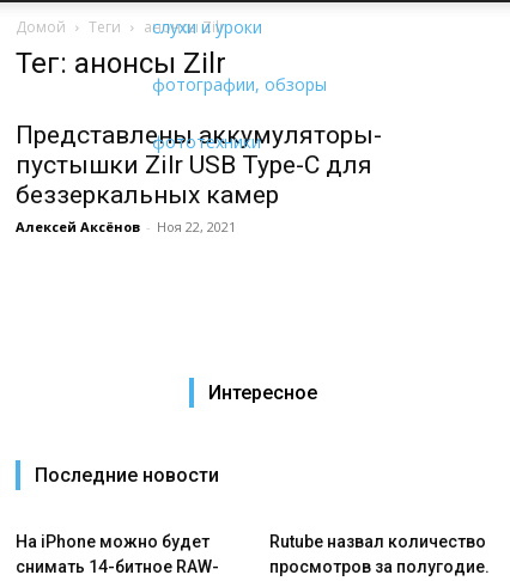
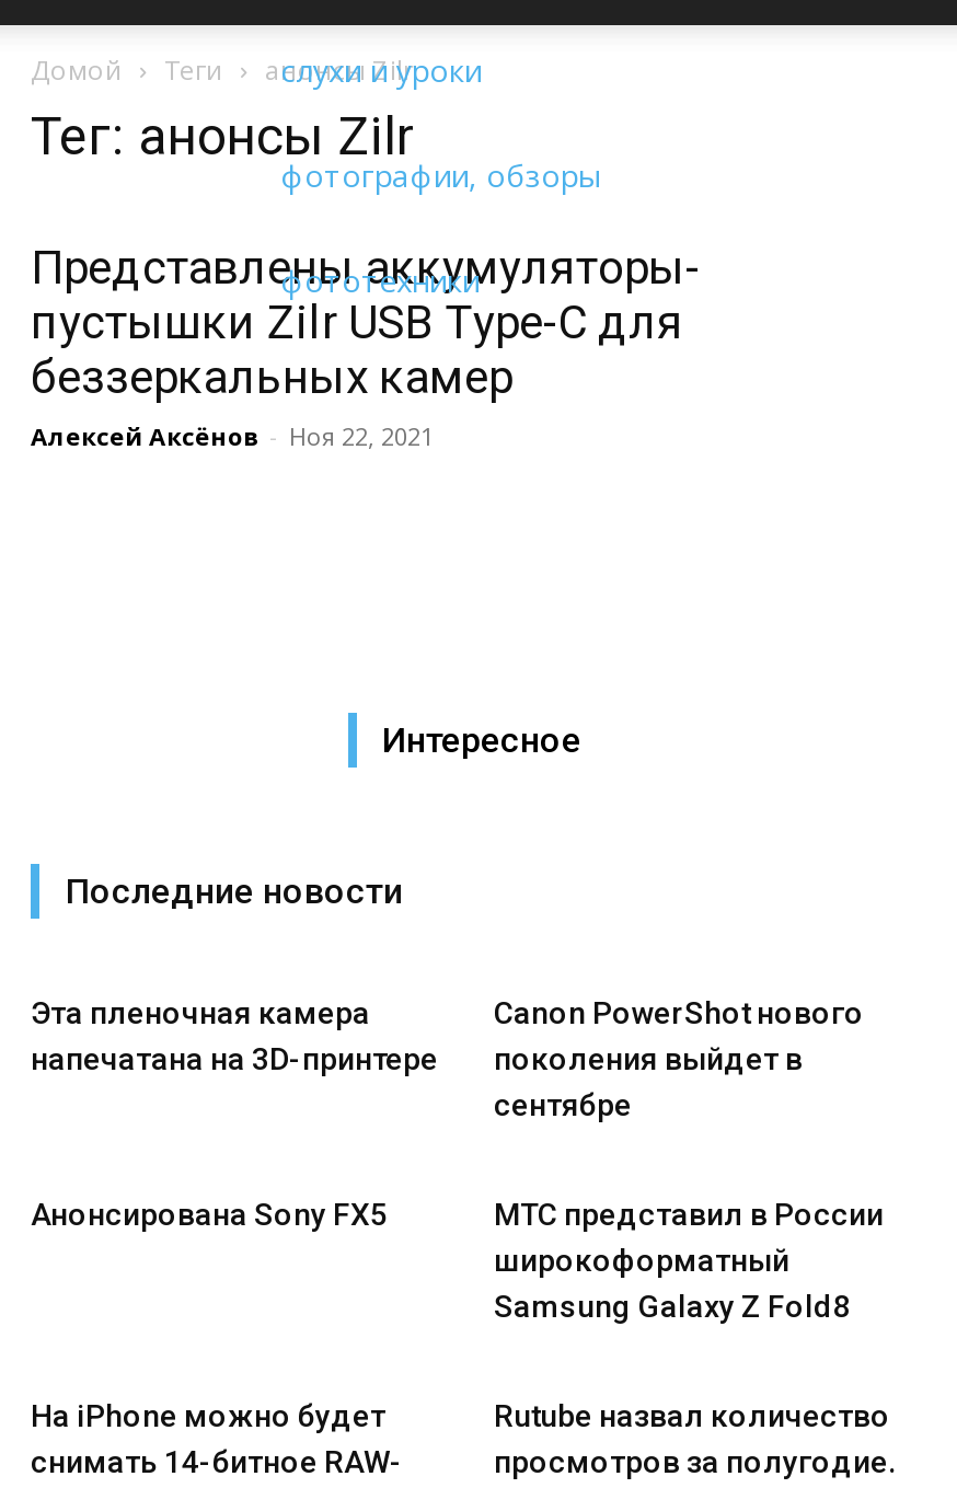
+ Эта пленочная камера
+ напечатана на 3D-принтере

+ Canon PowerShot нового
+ поколения выйдет в
+ сентябре
+ Анонсирована Sony FX5
+ МТС представил в России
+ широкоформатный
+ Samsung Galaxy Z Fold8
